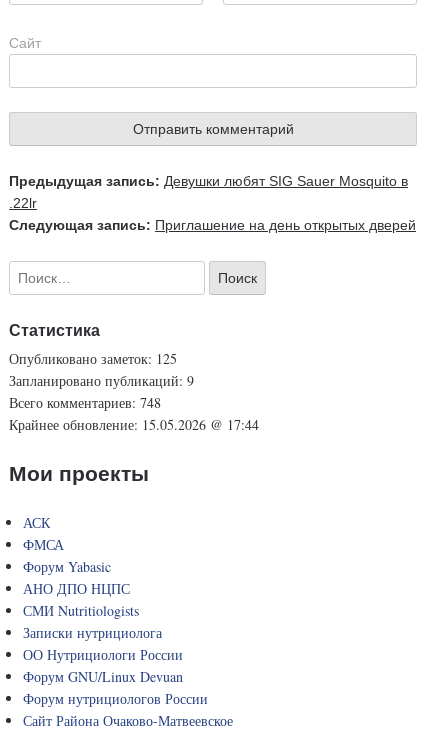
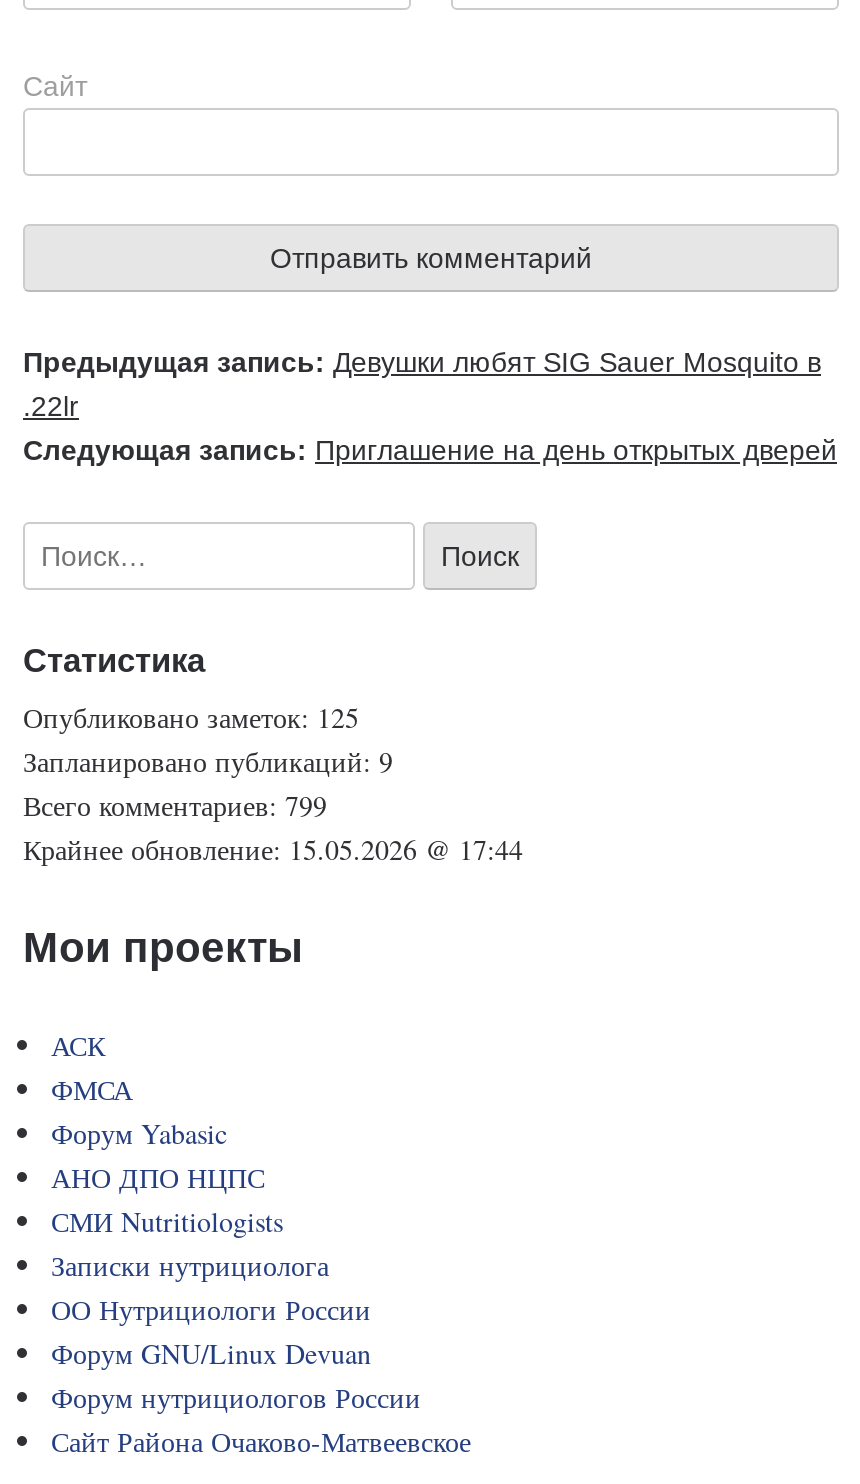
- Всего комментариев: 748
+ Всего комментариев: 799
